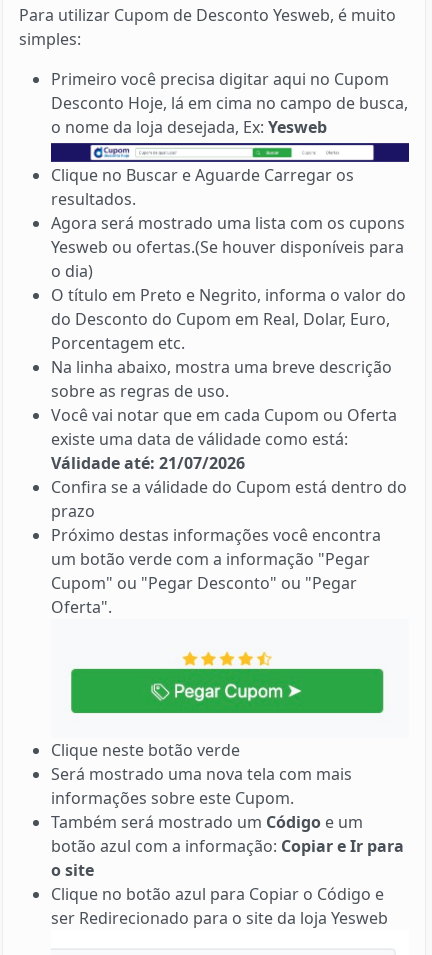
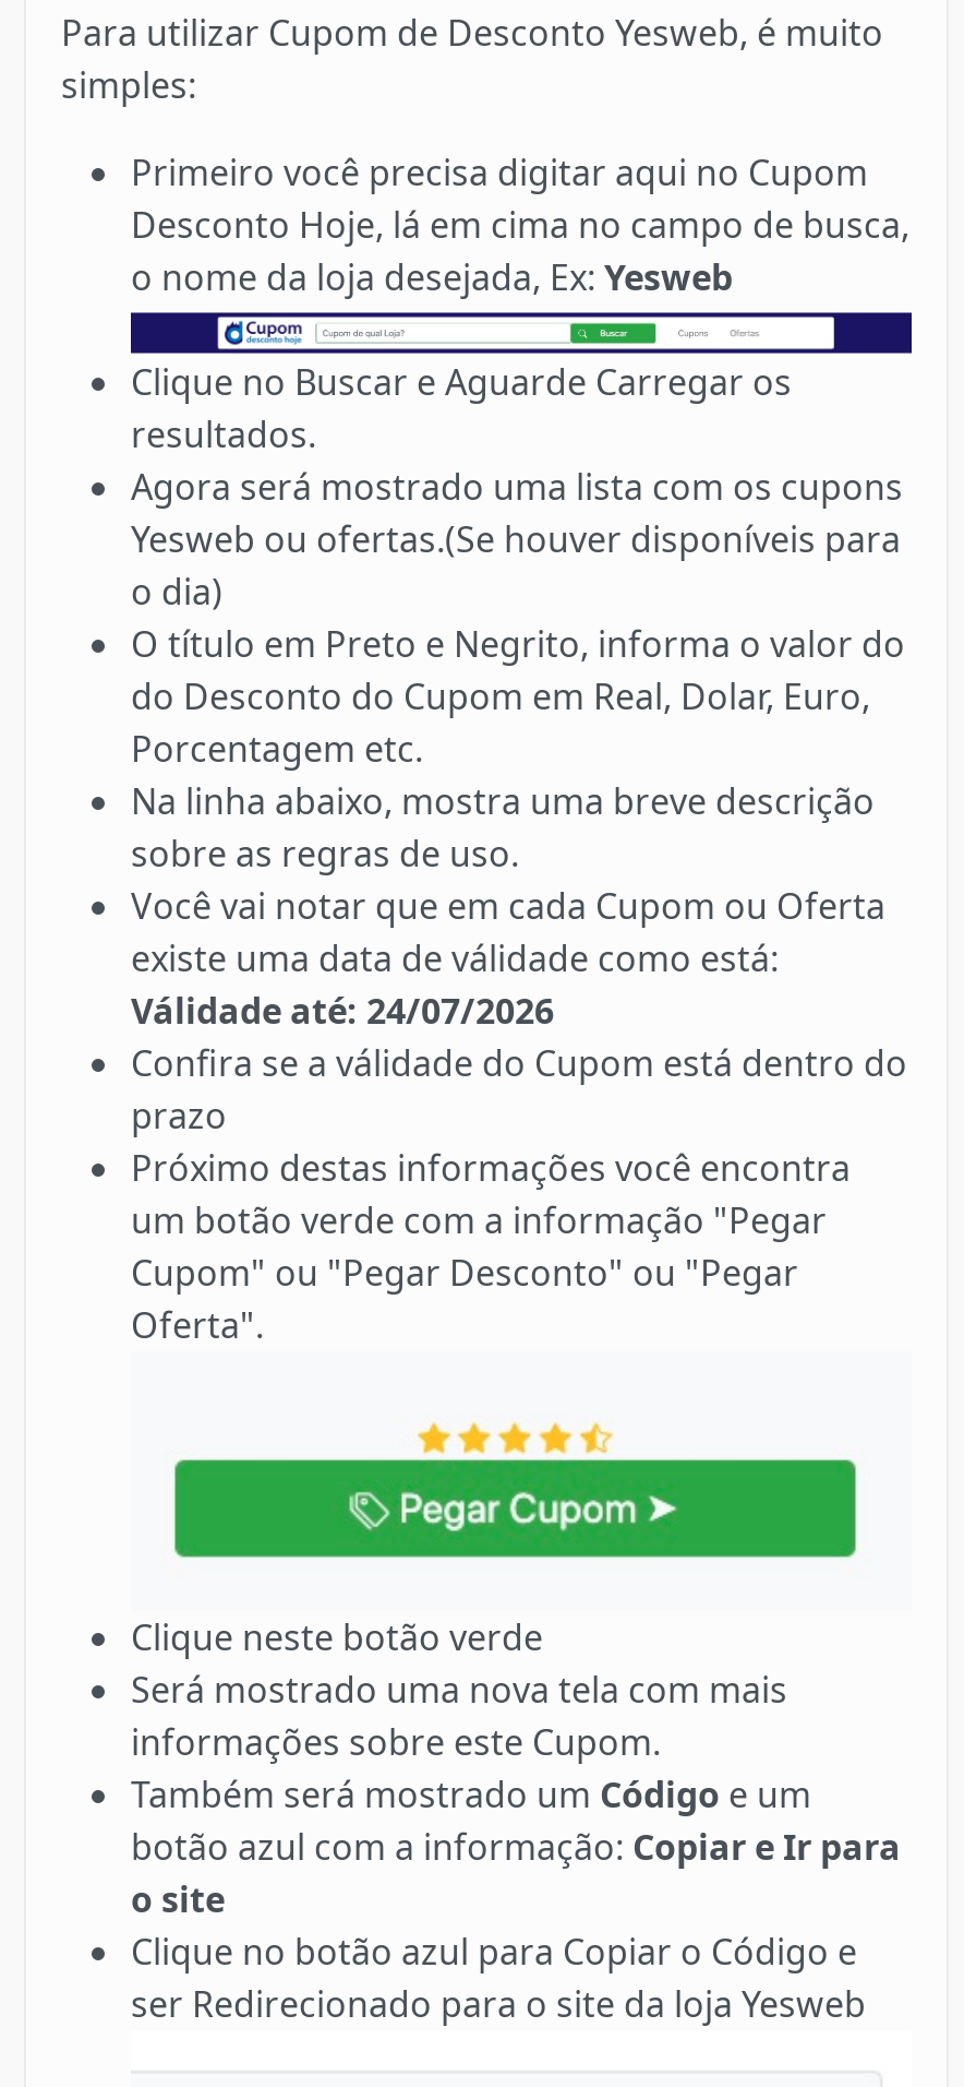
- Válidade até: 21/07/2026
+ Válidade até: 24/07/2026
